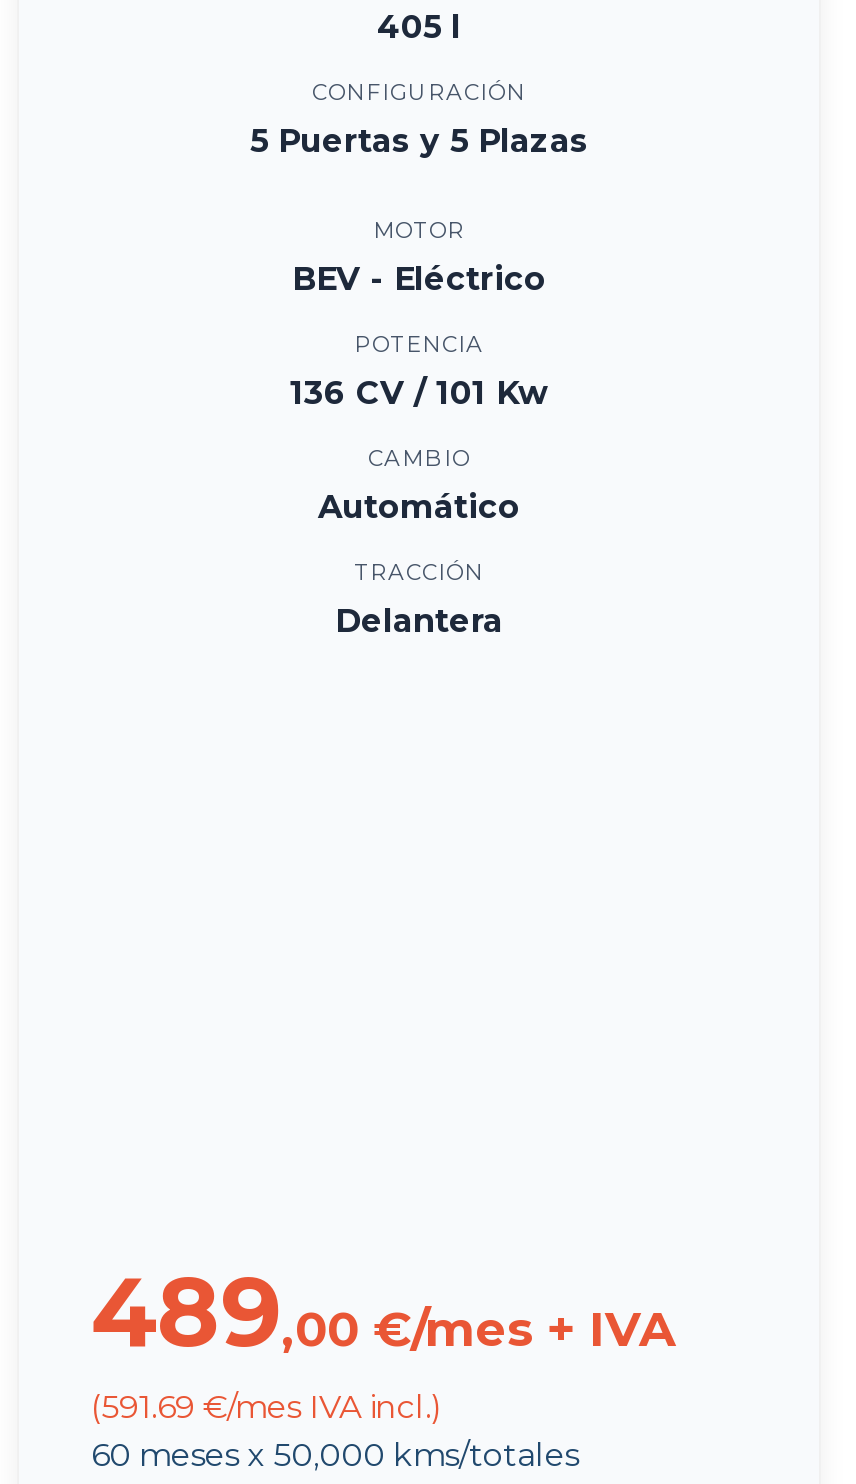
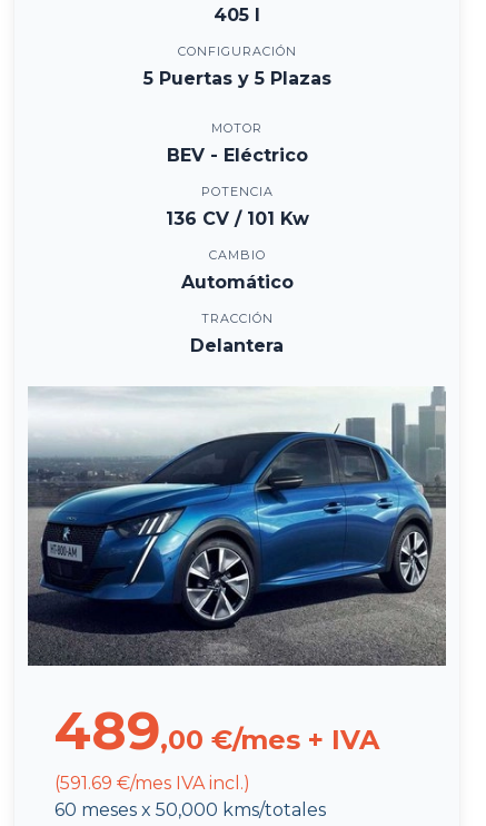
+ [image]
